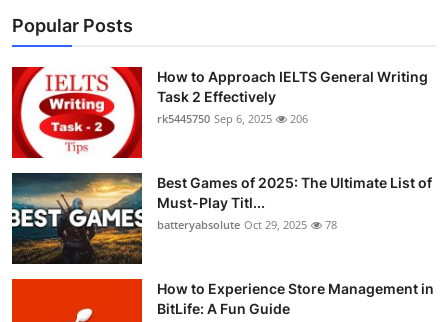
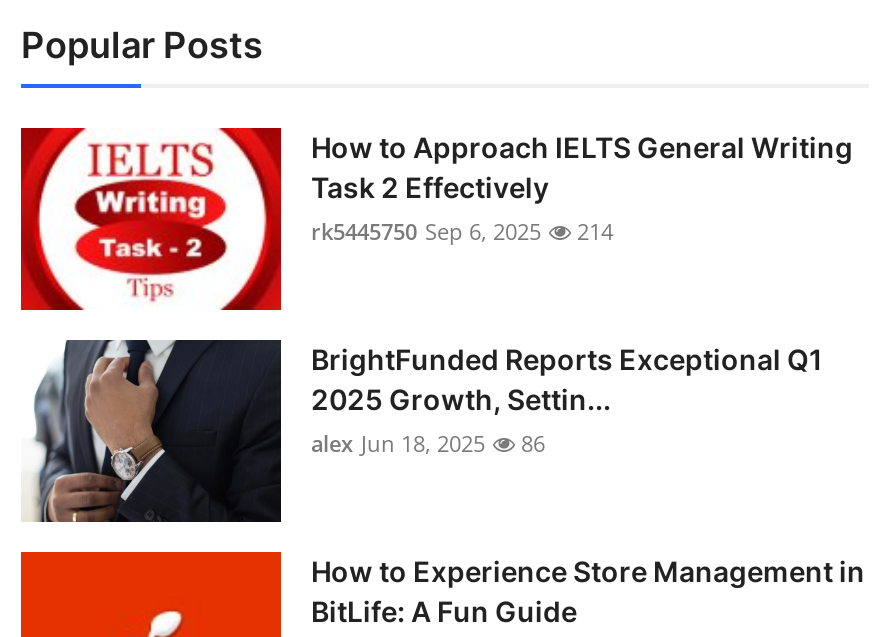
- rk5445750 Sep 6, 2025 206
+ rk5445750 Sep 6, 2025 214

- [image]
- Best Games of 2025: The Ultimate List of
- Must-Play Titl...
- batteryabsolute Oct 29, 2025
- 78
+ [image]
+ BrightFunded Reports Exceptional Q1
+ 2025 Growth, Settin...
+ alex Jun 18, 2025
+ 86
